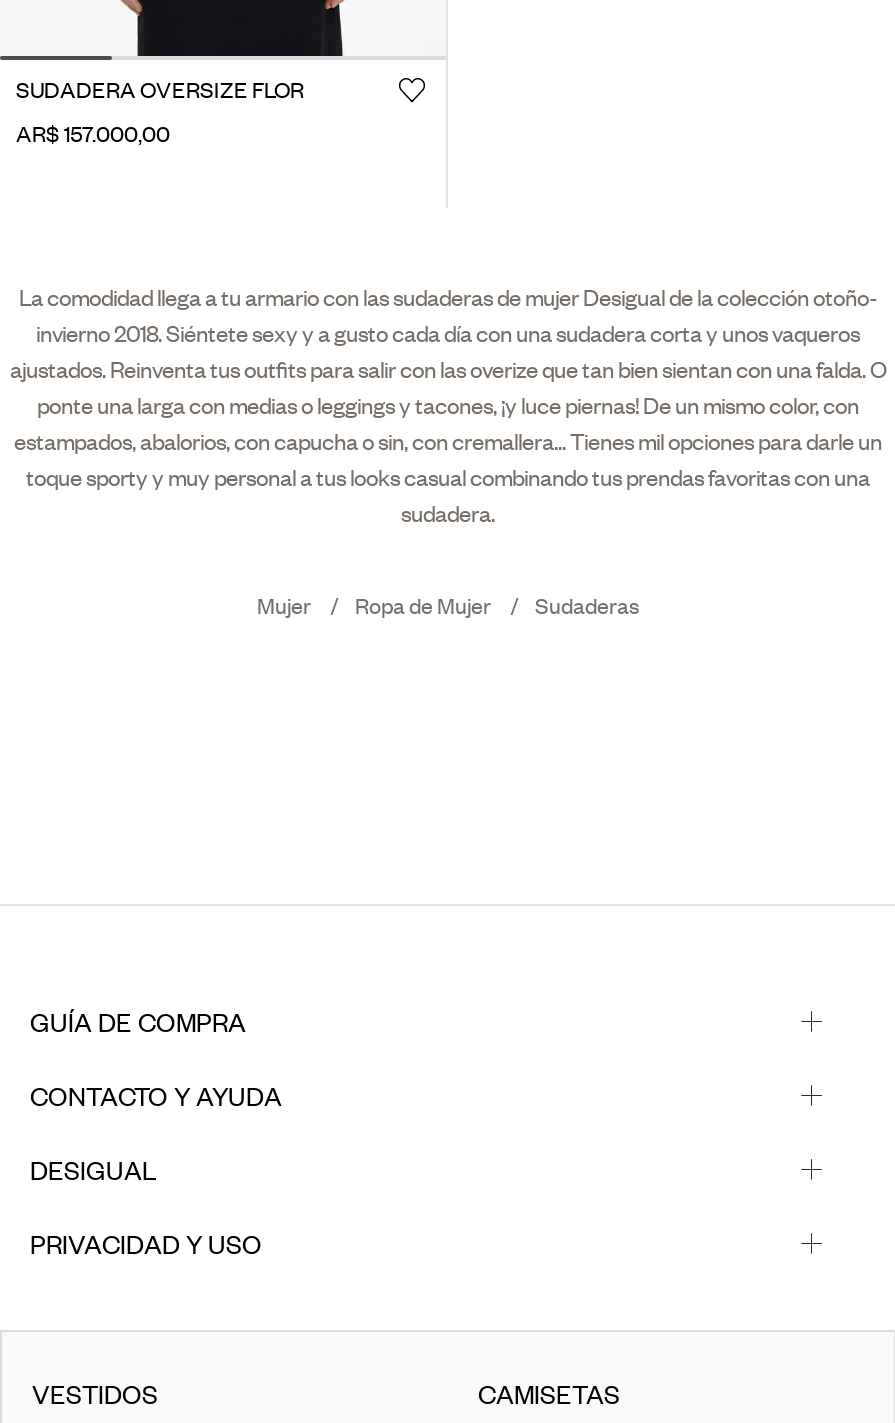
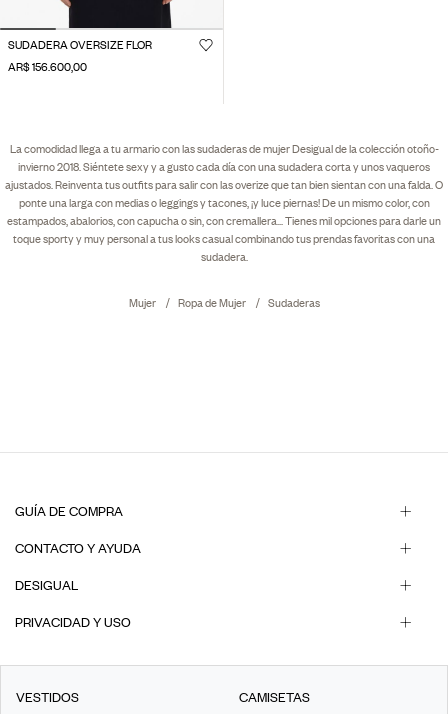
- AR$ 157.000,00
+ AR$ 156.600,00
